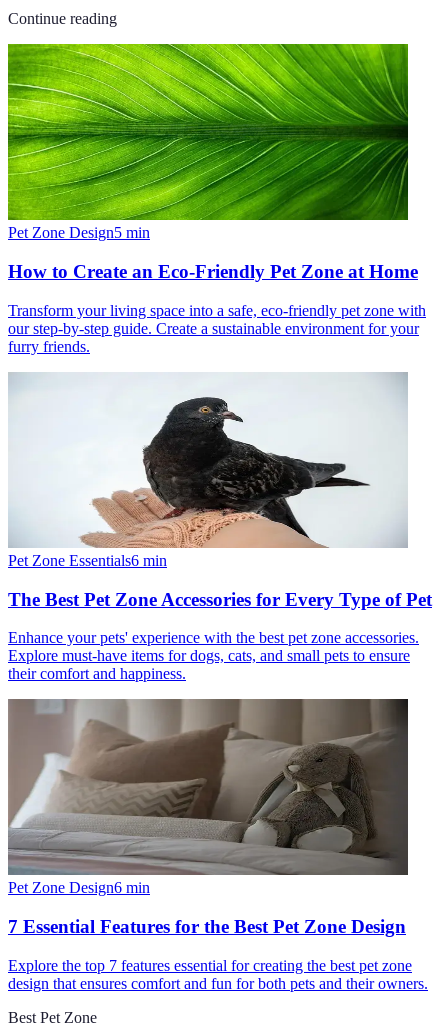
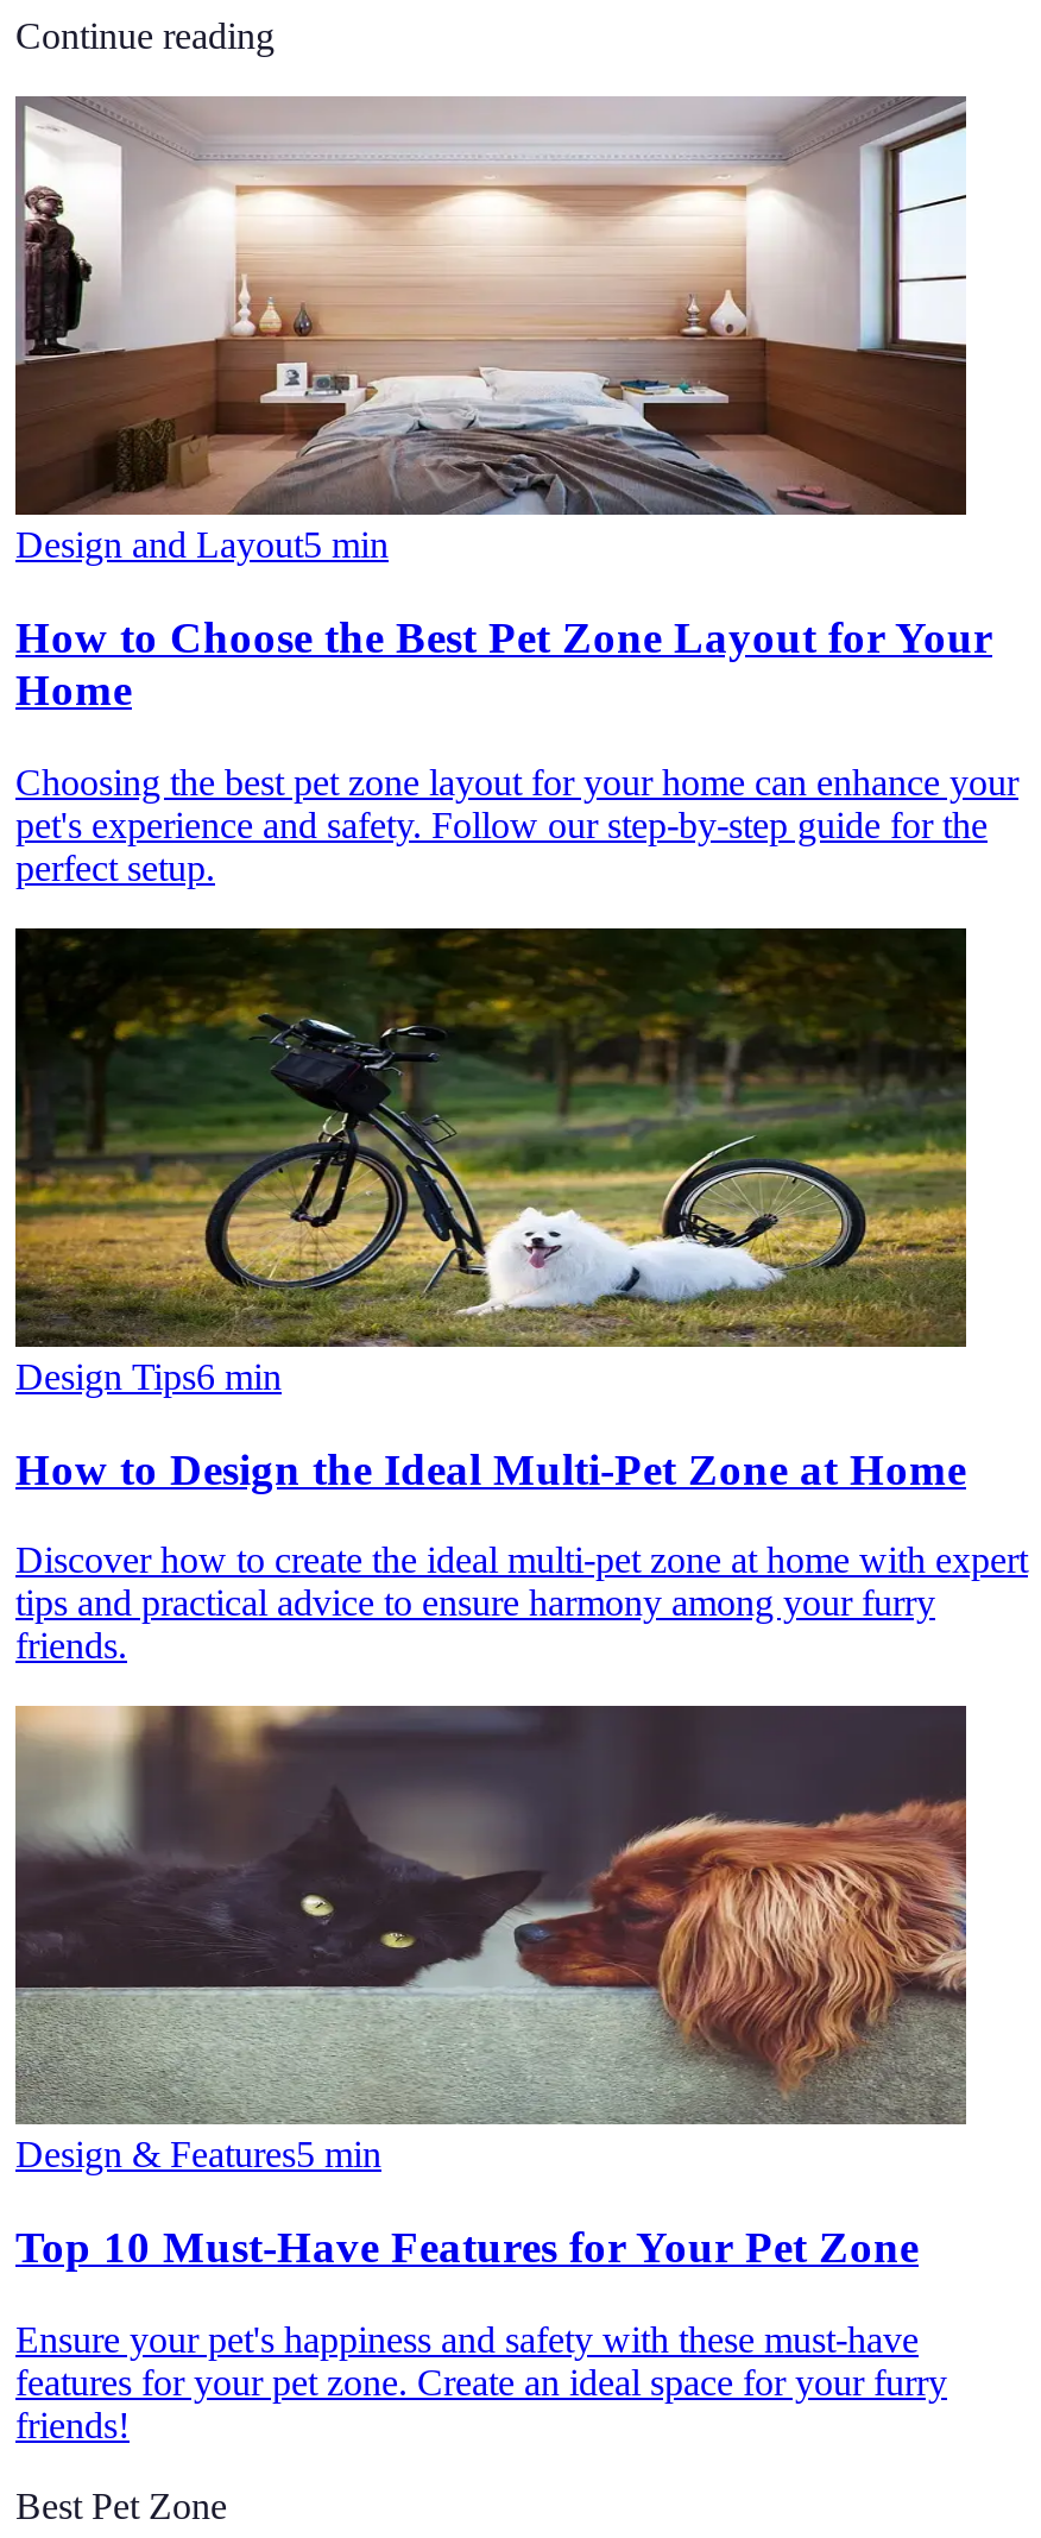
- [image]
- Pet Zone Design5 min
+ [image]
+ Design and Layout5 min

- How to Create an Eco-Friendly Pet Zone at Home
+ How to Choose the Best Pet Zone Layout for Your
+ Home

- Transform your living space into a safe, eco-friendly pet zone with
- our step-by-step guide. Create a sustainable environment for your
- furry friends.
+ Choosing the best pet zone layout for your home can enhance your
+ pet's experience and safety. Follow our step-by-step guide for the
+ perfect setup.

- [image]
- Pet Zone Essentials6 min
+ [image]
+ Design Tips6 min

- The Best Pet Zone Accessories for Every Type of Pet
+ How to Design the Ideal Multi-Pet Zone at Home

- Enhance your pets' experience with the best pet zone accessories.
- Explore must-have items for dogs, cats, and small pets to ensure
- their comfort and happiness.
+ Discover how to create the ideal multi-pet zone at home with expert
+ tips and practical advice to ensure harmony among your furry
+ friends.

- [image]
- Pet Zone Design6 min
+ [image]
+ Design & Features5 min

- 7 Essential Features for the Best Pet Zone Design
+ Top 10 Must-Have Features for Your Pet Zone

- Explore the top 7 features essential for creating the best pet zone
- design that ensures comfort and fun for both pets and their owners.
+ Ensure your pet's happiness and safety with these must-have
+ features for your pet zone. Create an ideal space for your furry
+ friends!
